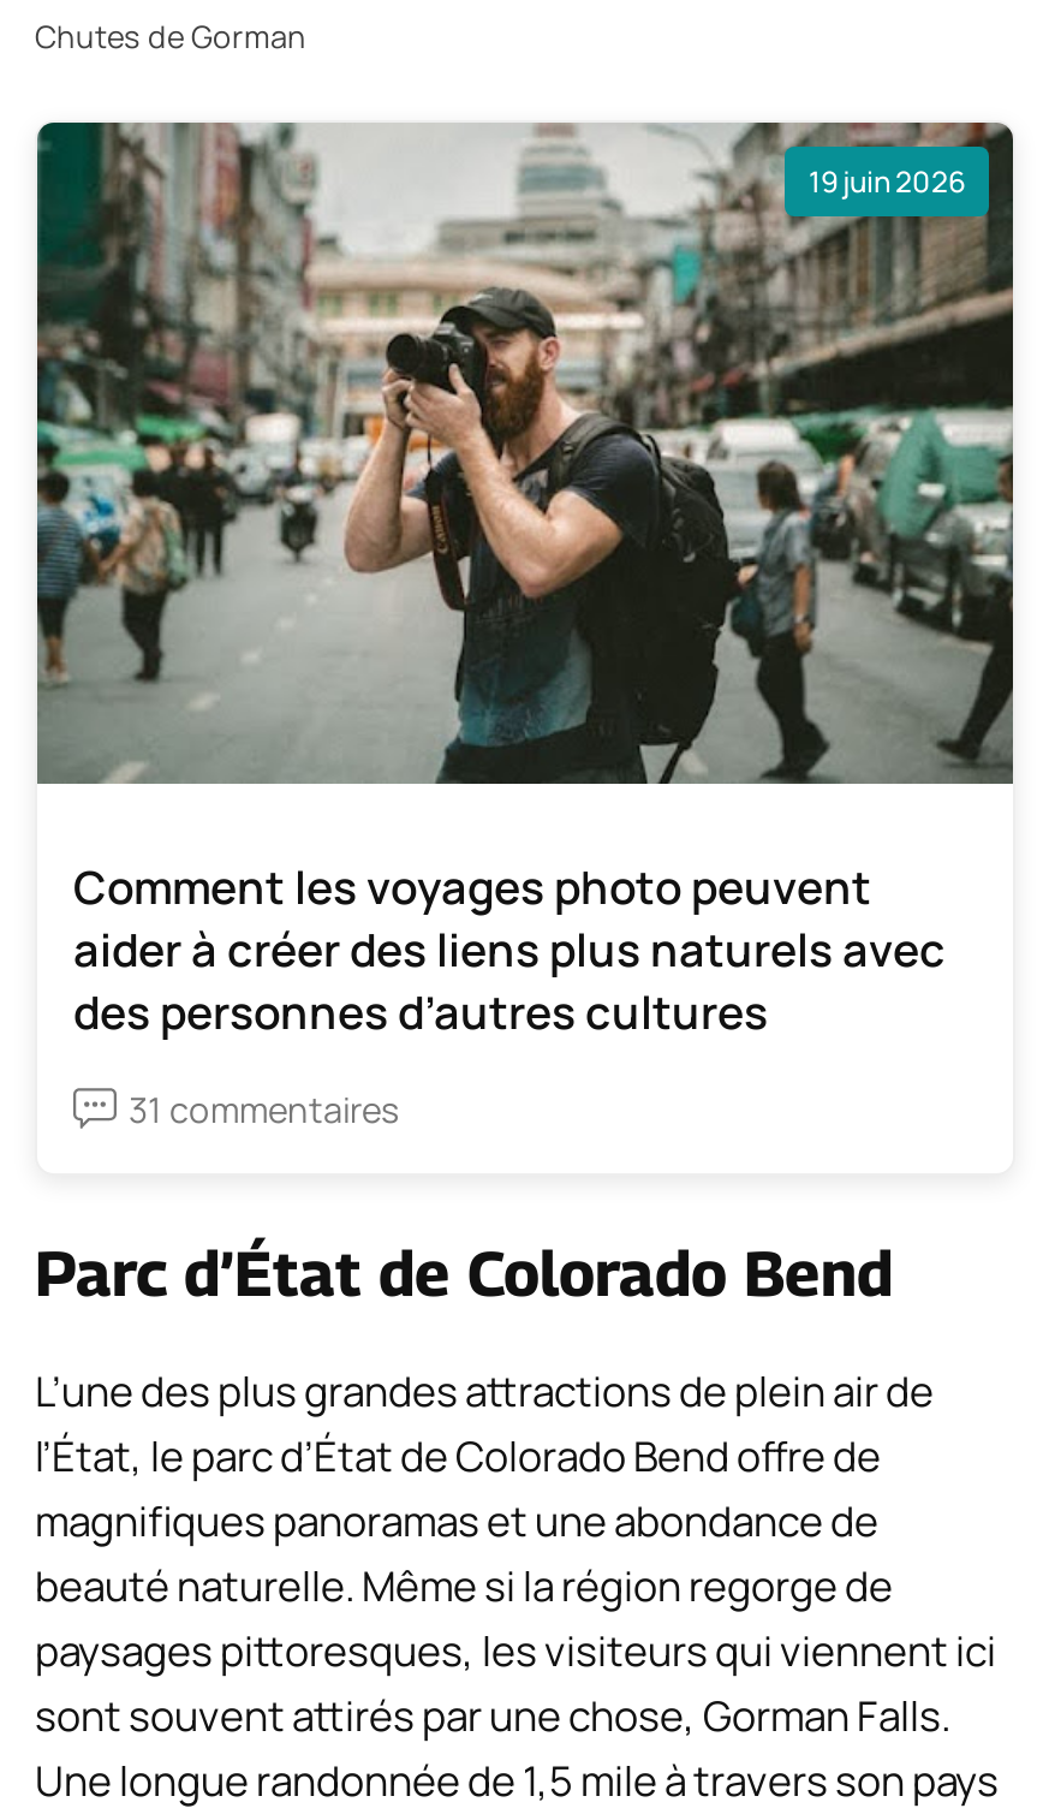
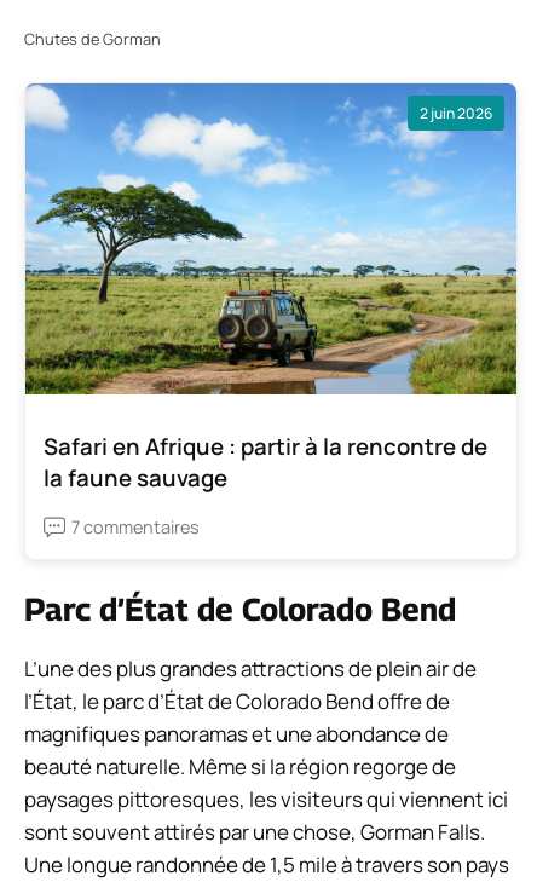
- [image]
- 19 juin 2026
+ [image]
+ 2 juin 2026

- Comment les voyages photo peuvent
- aider à créer des liens plus naturels avec
- des personnes d’autres cultures
+ Safari en Afrique : partir à la rencontre de
+ la faune sauvage

- 31 commentaires
+ 7 commentaires
